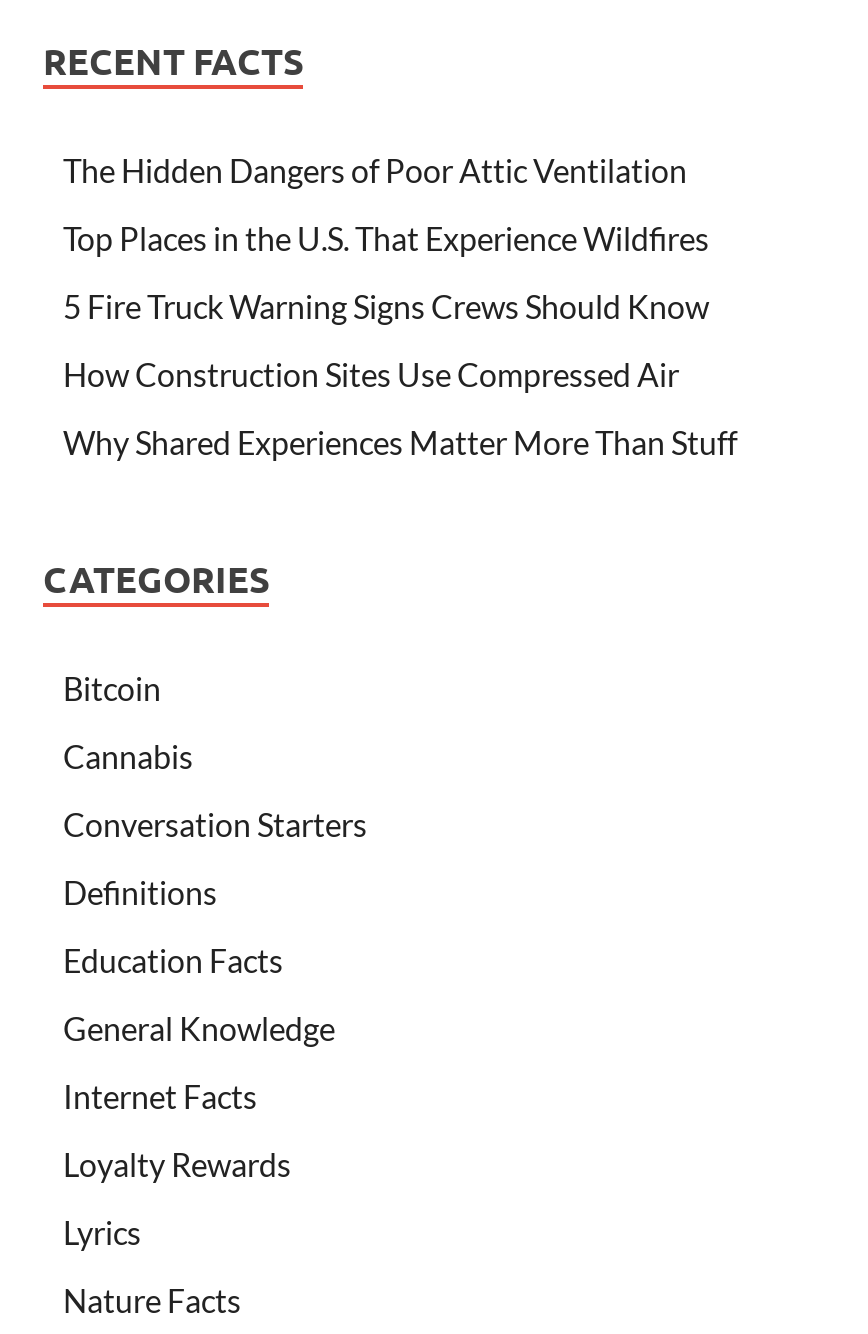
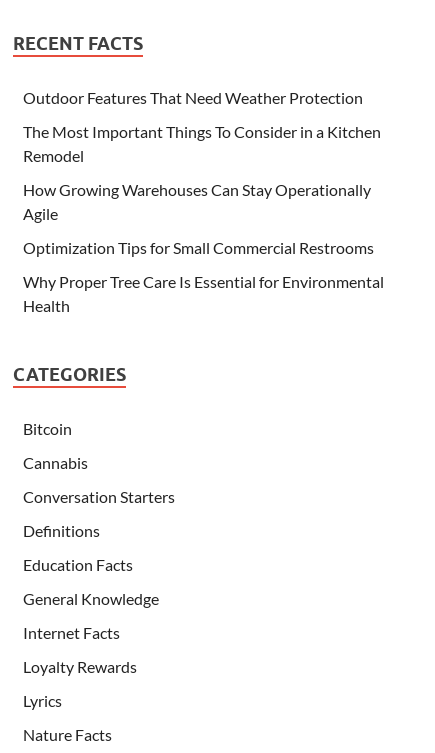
- The Hidden Dangers of Poor Attic Ventilation
+ Outdoor Features That Need Weather Protection

- Top Places in the U.S. That Experience Wildfires
+ The Most Important Things To Consider in a Kitchen
+ Remodel

- 5 Fire Truck Warning Signs Crews Should Know
+ How Growing Warehouses Can Stay Operationally
+ Agile

- How Construction Sites Use Compressed Air
+ Optimization Tips for Small Commercial Restrooms

- Why Shared Experiences Matter More Than Stuff
+ Why Proper Tree Care Is Essential for Environmental
+ Health
